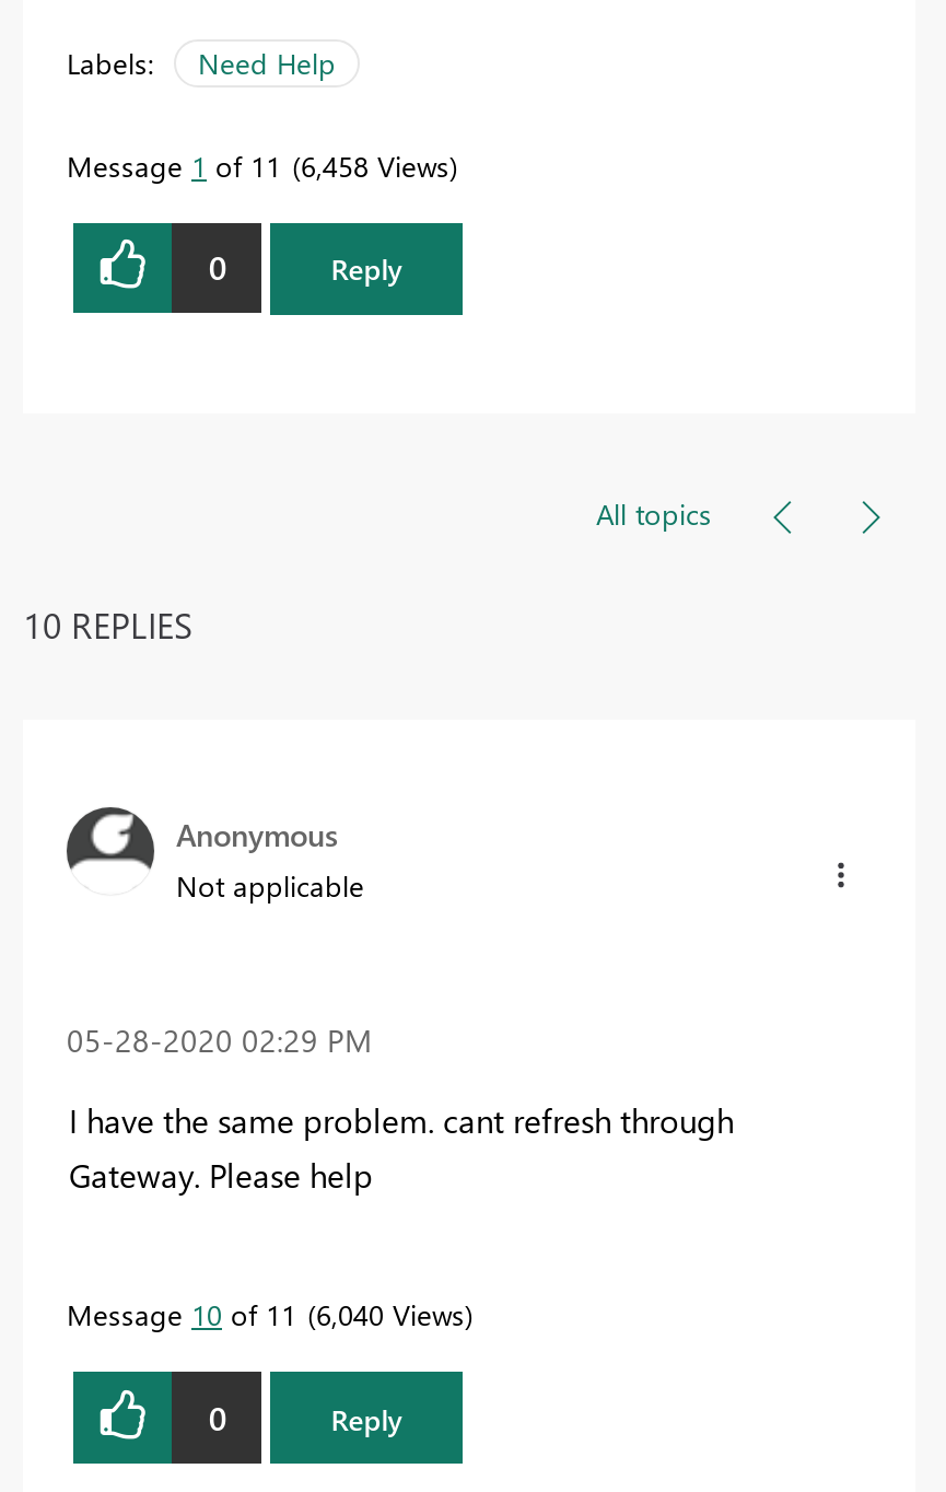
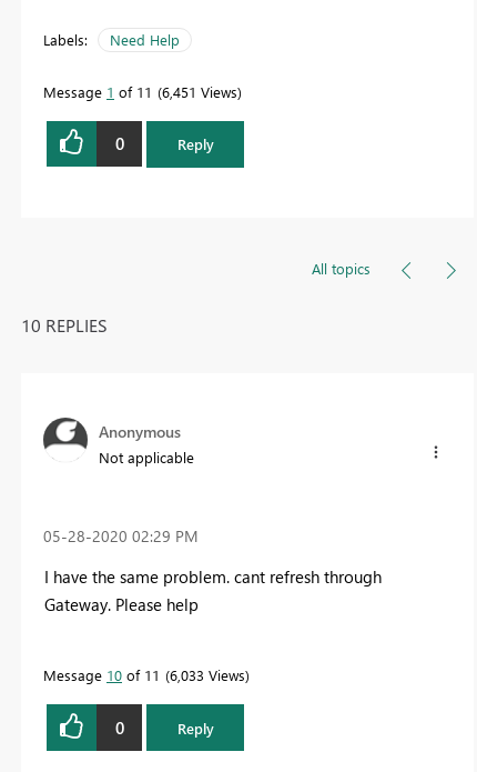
- Message 1 of 11 6,458 Views
+ Message 1 of 11 6,451 Views

- Message 10 of 11 6,040 Views
+ Message 10 of 11 6,033 Views
